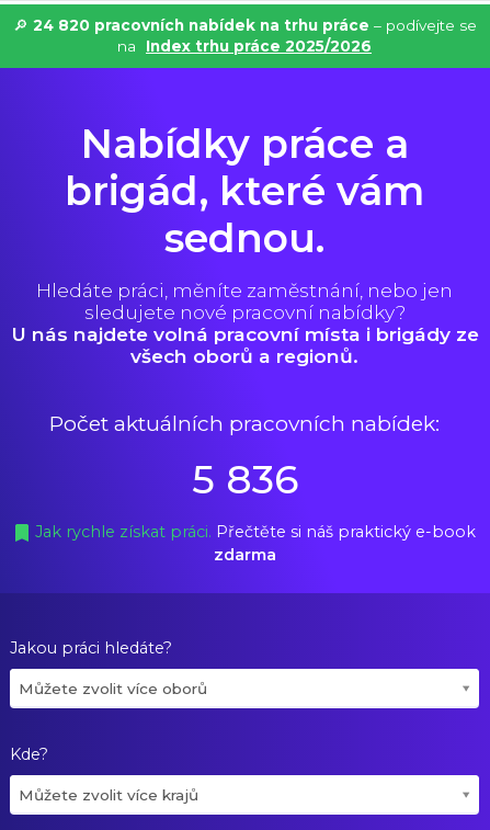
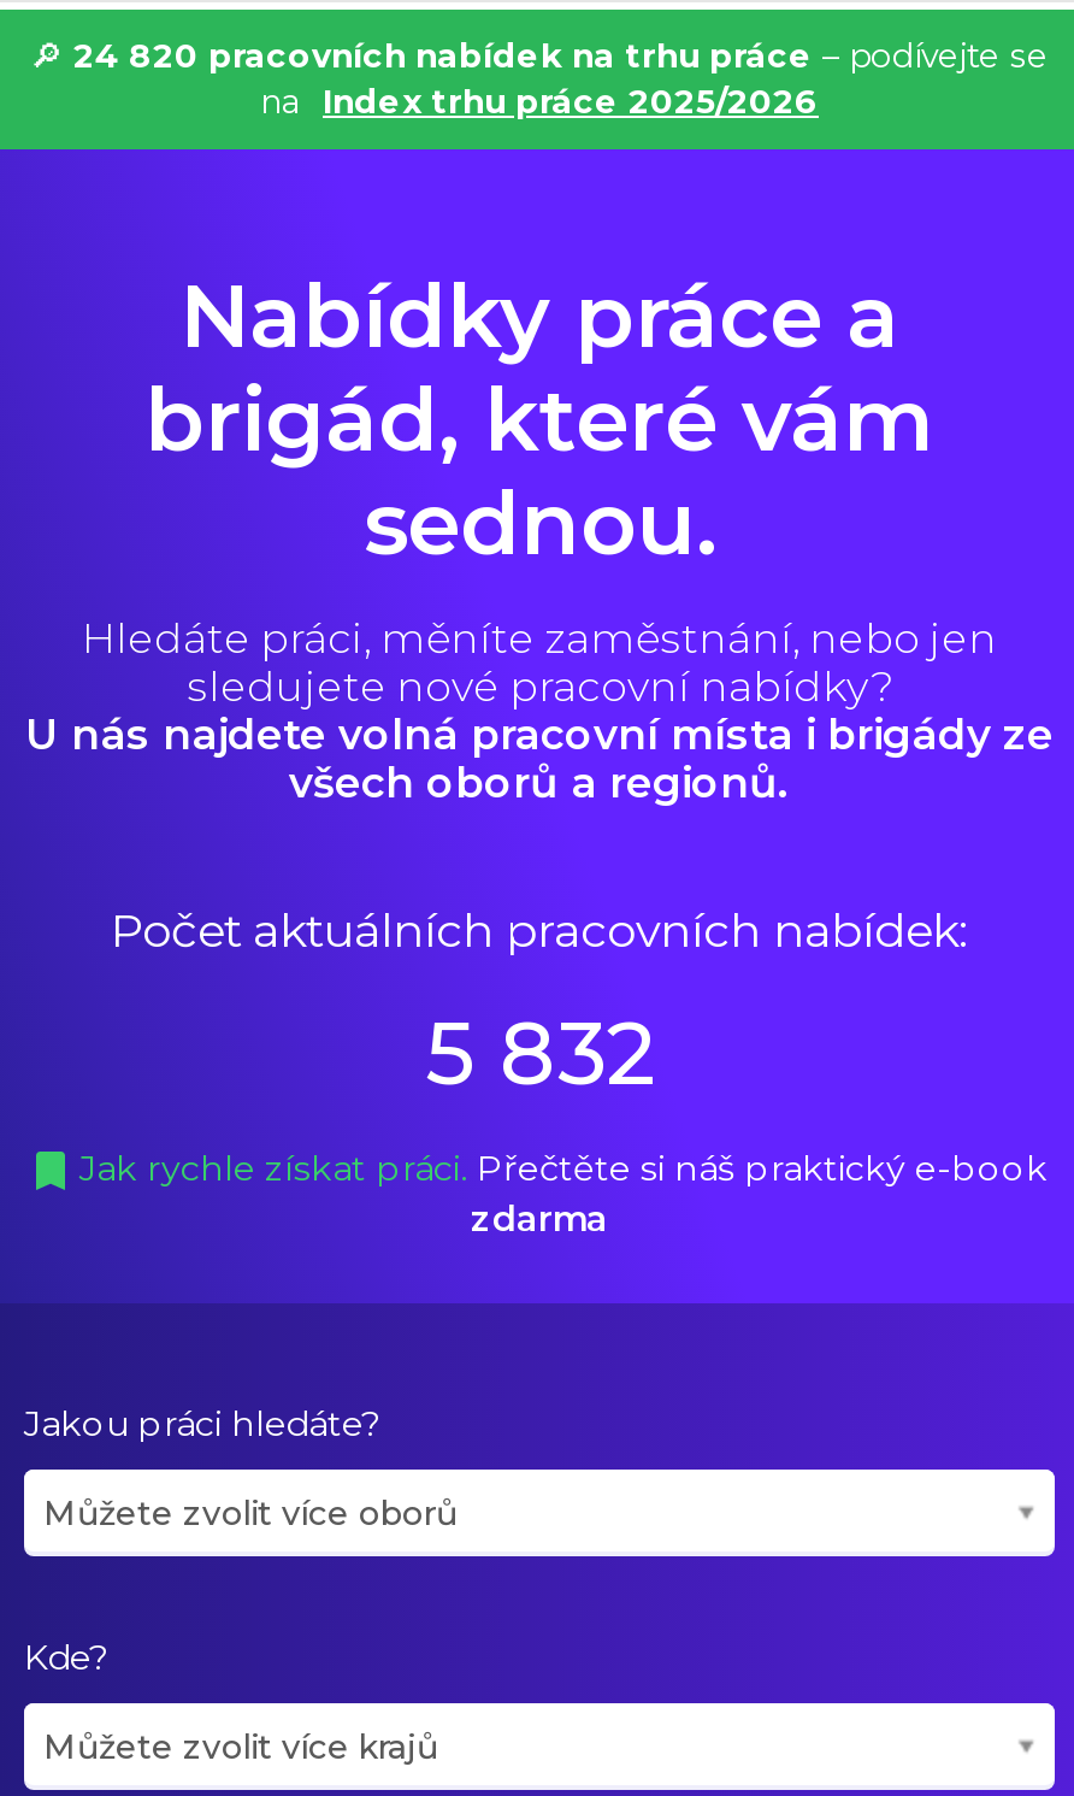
- 5 836
+ 5 832
